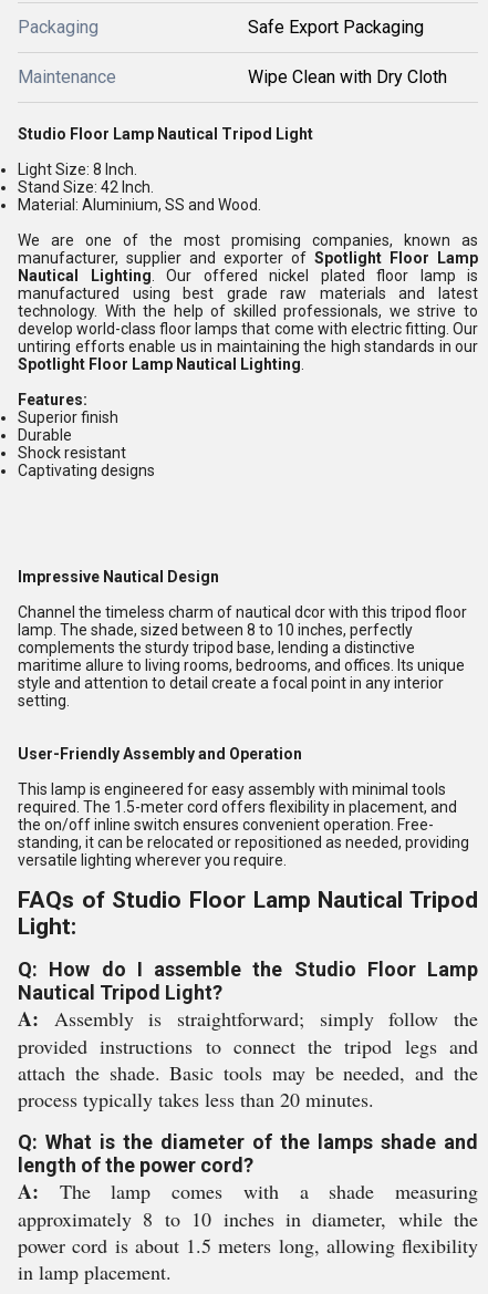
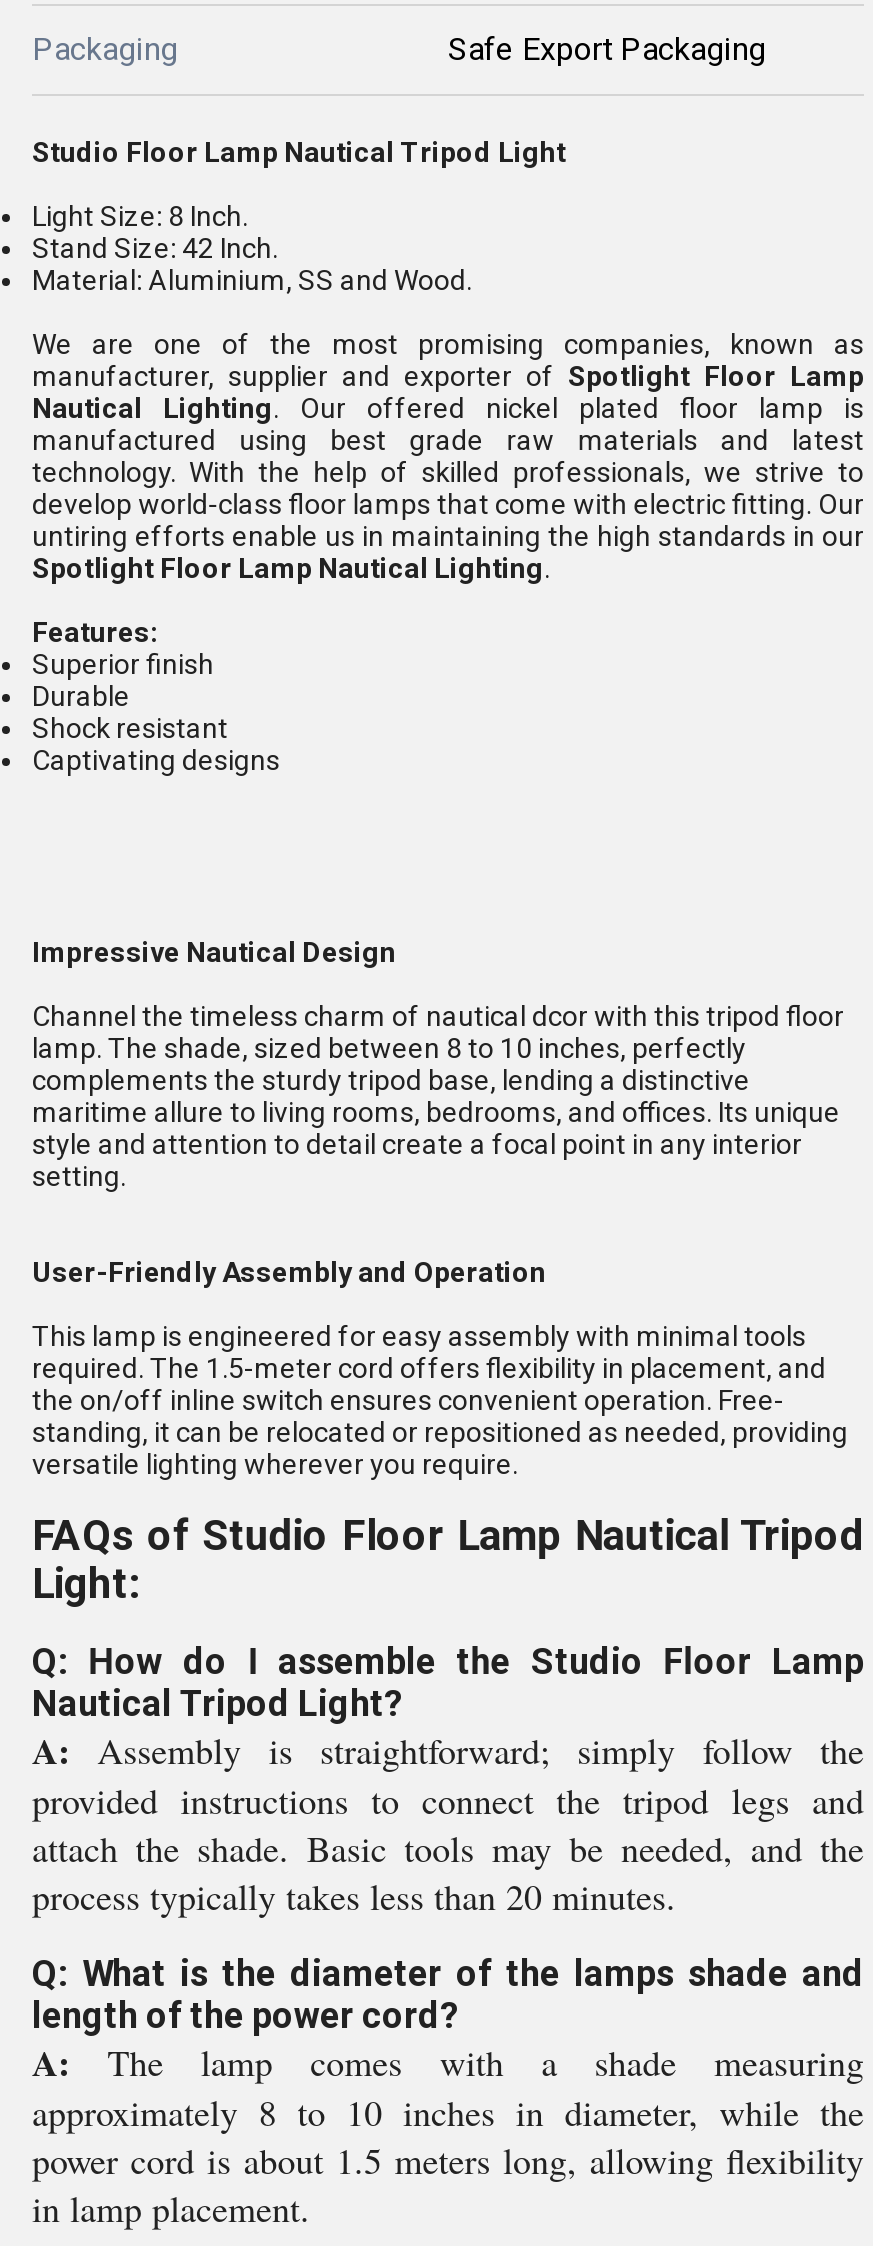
- Maintenance
- Wipe Clean with Dry Cloth
